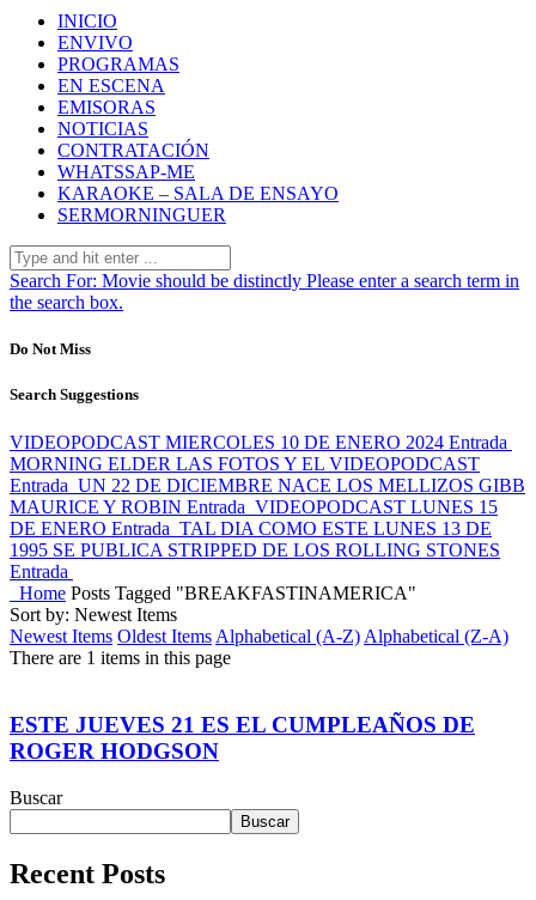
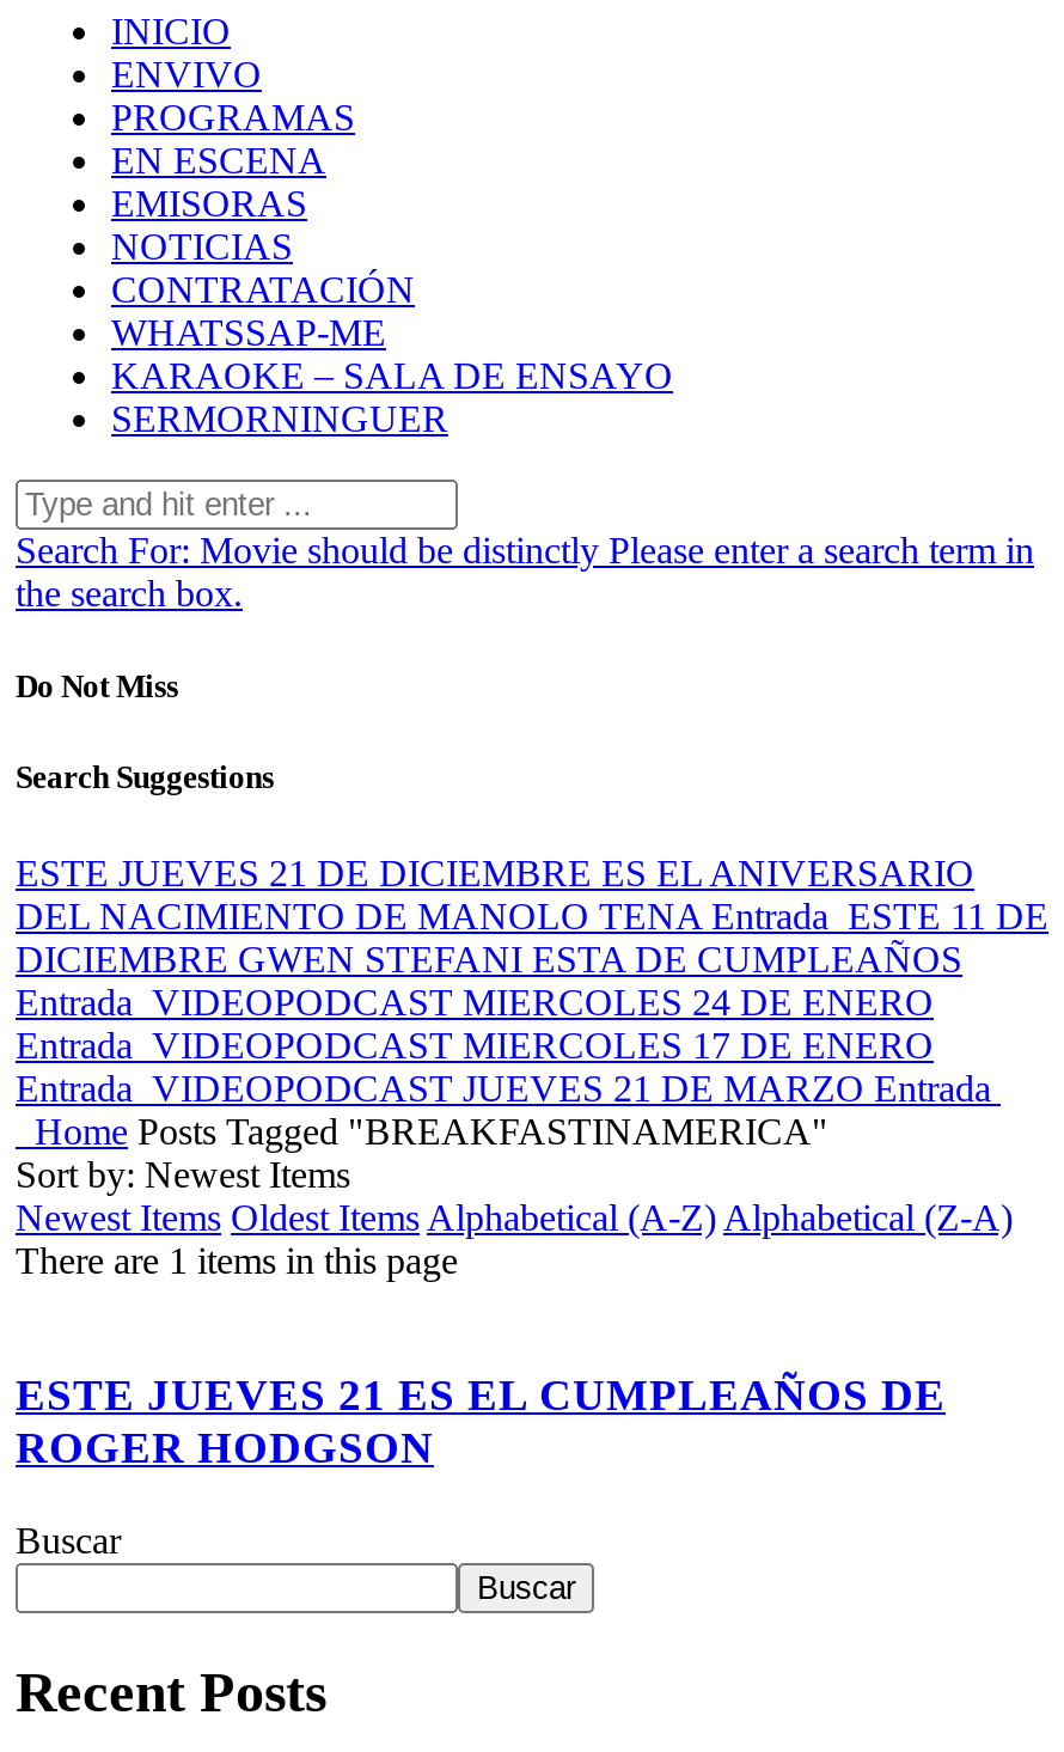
- VIDEOPODCAST MIERCOLES 10 DE ENERO 2024 Entrada
- MORNING ELDER LAS FOTOS Y EL VIDEOPODCAST
- Entrada UN 22 DE DICIEMBRE NACE LOS MELLIZOS GIBB
- MAURICE Y ROBIN Entrada VIDEOPODCAST LUNES 15
- DE ENERO Entrada TAL DIA COMO ESTE LUNES 13 DE
- 1995 SE PUBLICA STRIPPED DE LOS ROLLING STONES
- Entrada
+ ESTE JUEVES 21 DE DICIEMBRE ES EL ANIVERSARIO
+ DEL NACIMIENTO DE MANOLO TENA Entrada ESTE 11 DE
+ DICIEMBRE GWEN STEFANI ESTA DE CUMPLEAÑOS
+ Entrada VIDEOPODCAST MIERCOLES 24 DE ENERO
+ Entrada VIDEOPODCAST MIERCOLES 17 DE ENERO
+ Entrada VIDEOPODCAST JUEVES 21 DE MARZO Entrada
